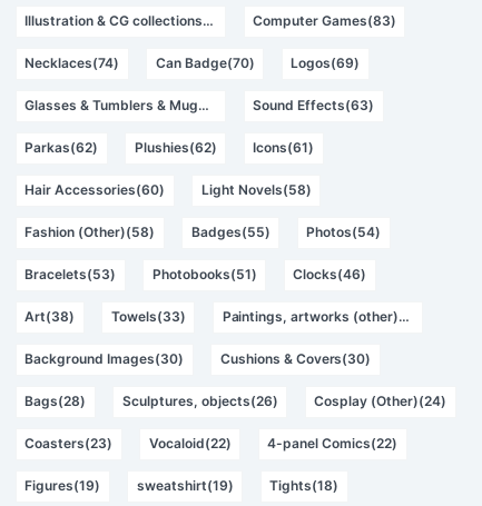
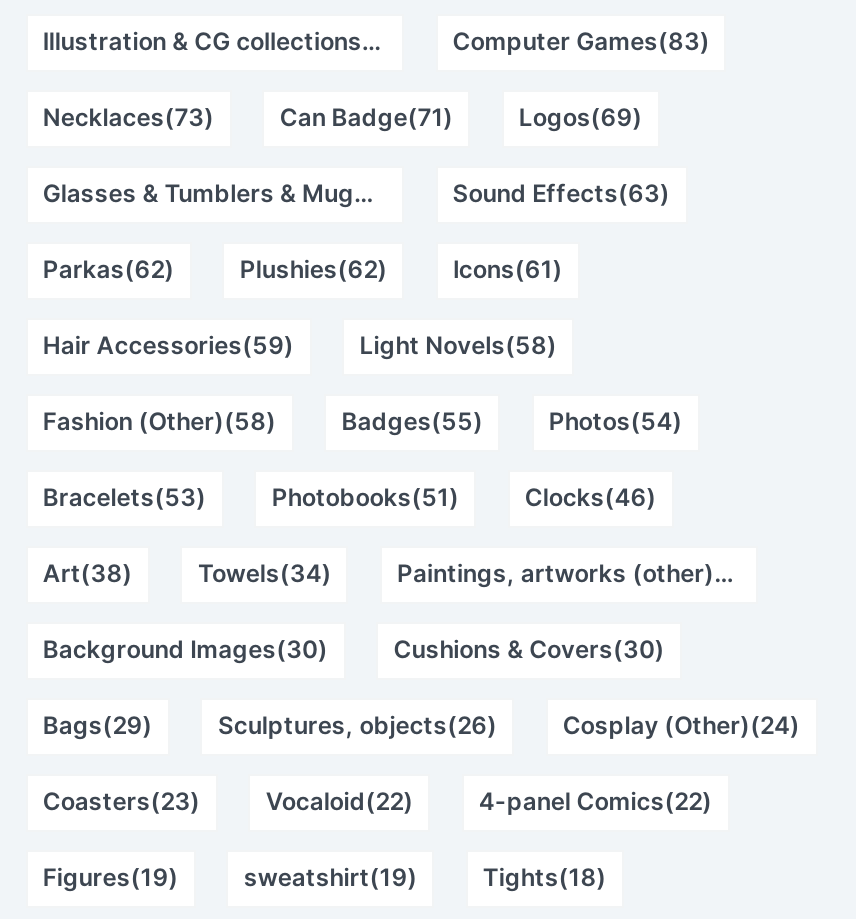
- Necklaces(74)
- Can Badge(70)
+ Necklaces(73)
+ Can Badge(71)

- Hair Accessories(60)
+ Hair Accessories(59)

- Towels(33)
+ Towels(34)

- Bags(28)
+ Bags(29)
